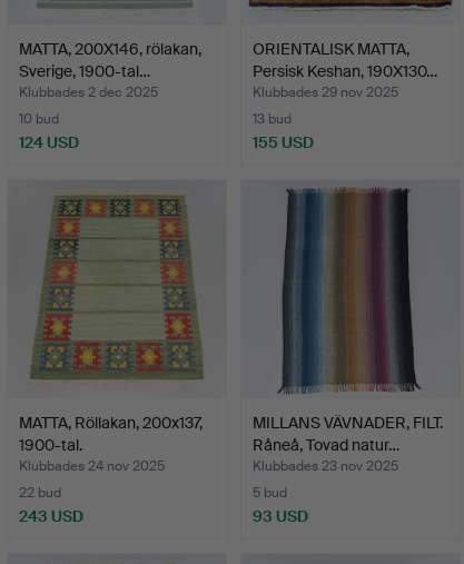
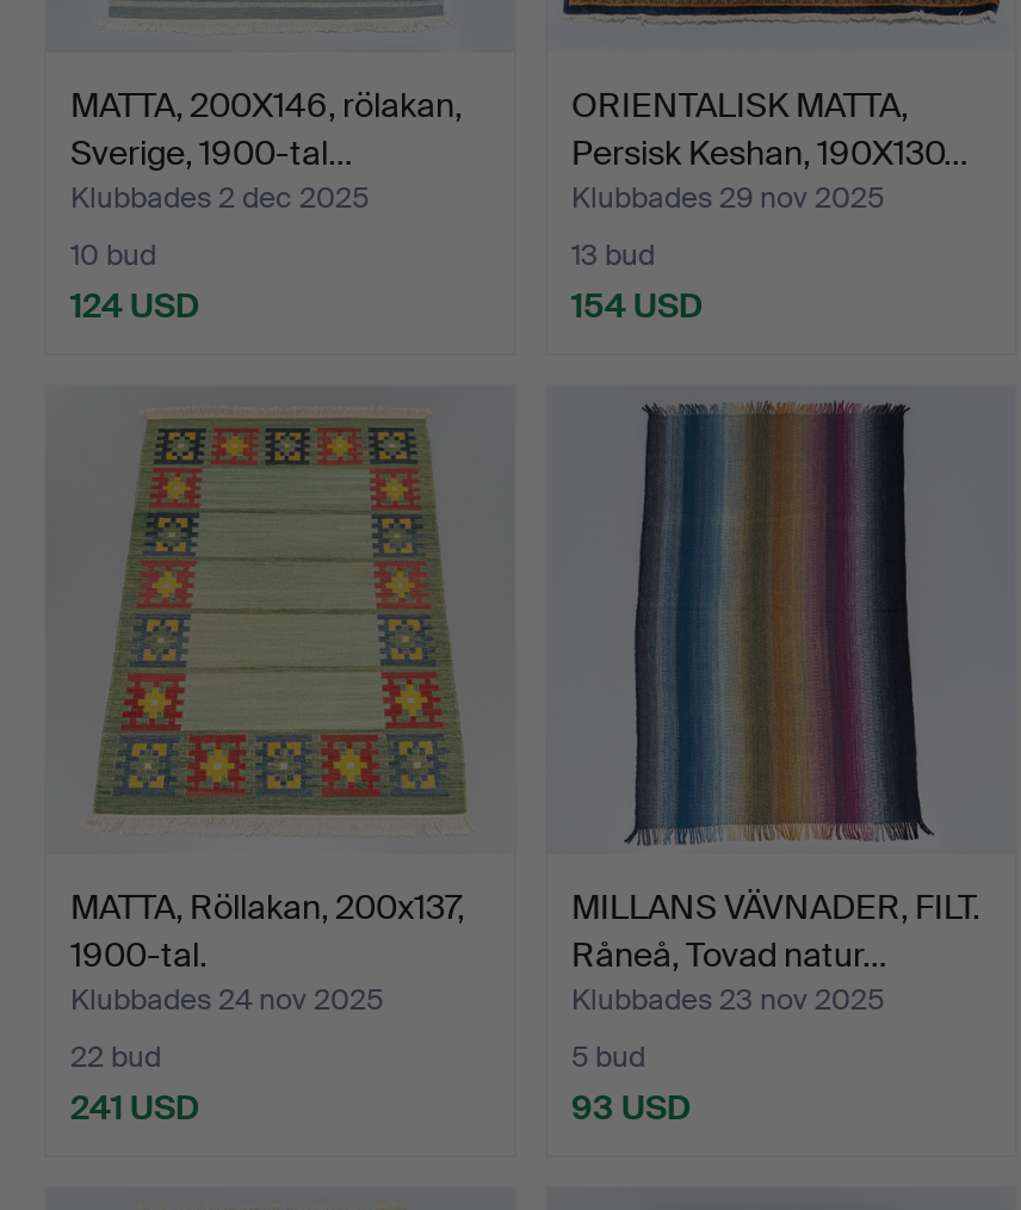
- 155 USD
+ 154 USD

- 243 USD
+ 241 USD
